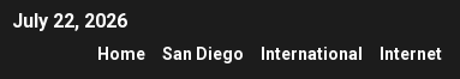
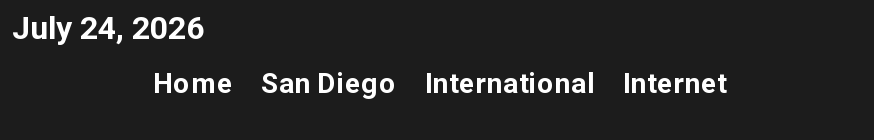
- July 22, 2026
+ July 24, 2026
